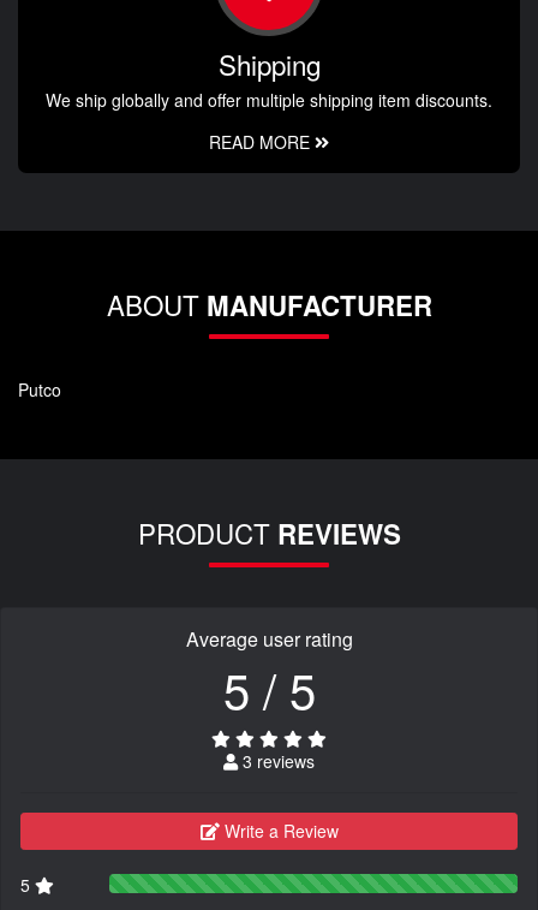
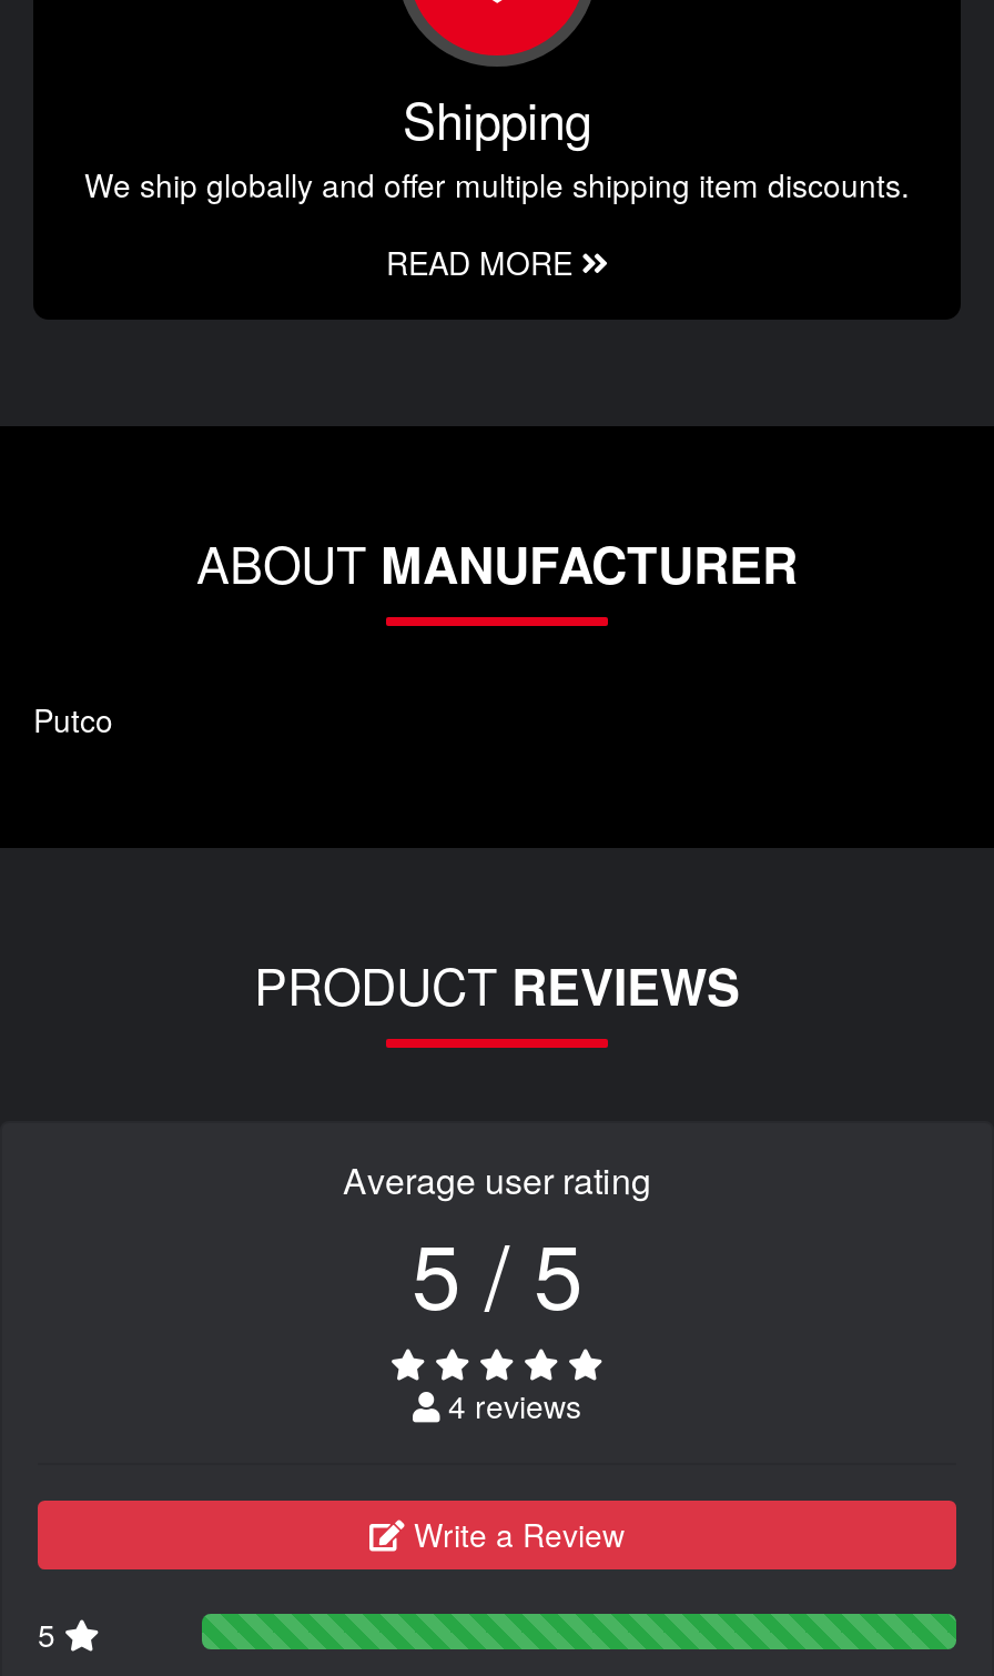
- 3 reviews
+ 4 reviews
